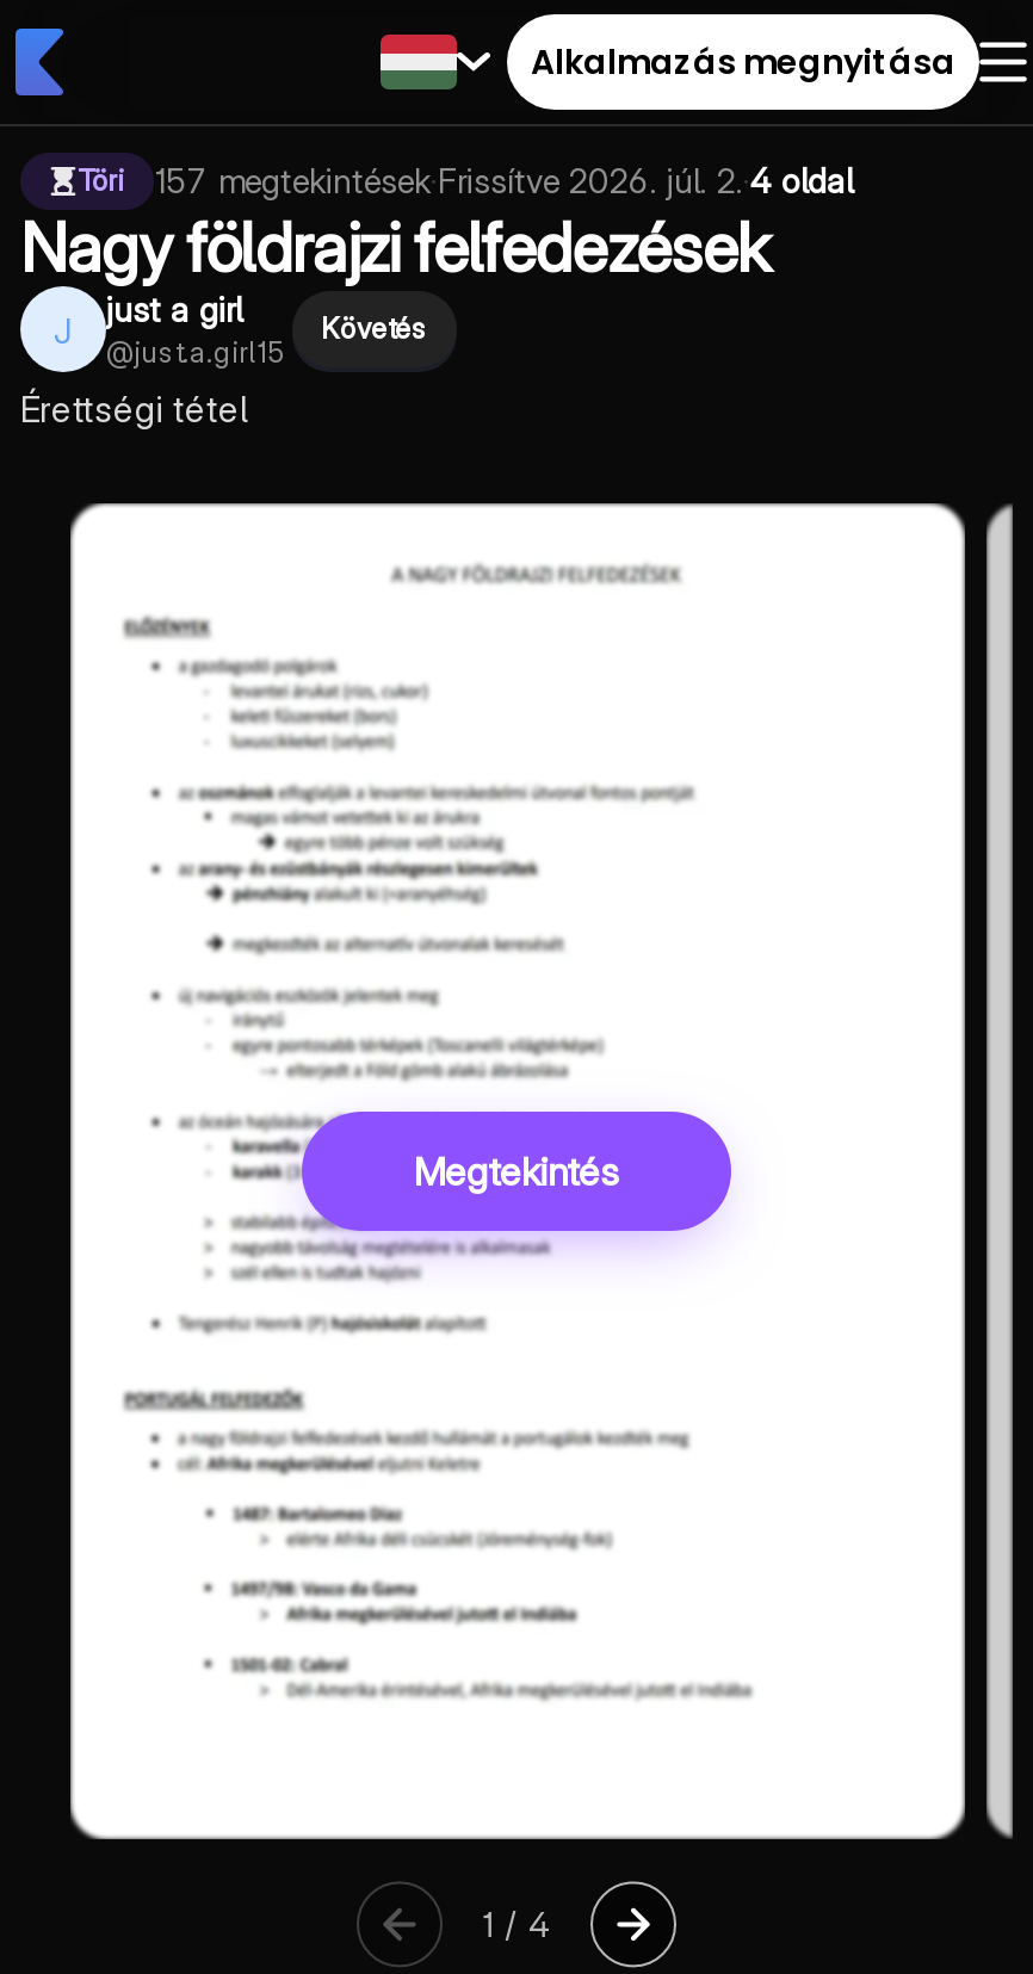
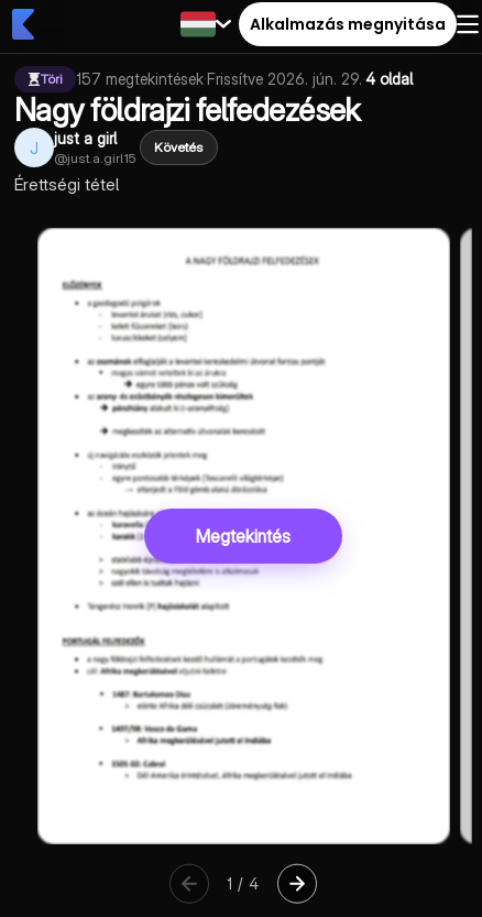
- 157 megtekintések · Frissítve 2026. júl. 2. · 4 oldal
+ 157 megtekintések · Frissítve 2026. jún. 29. · 4 oldal
